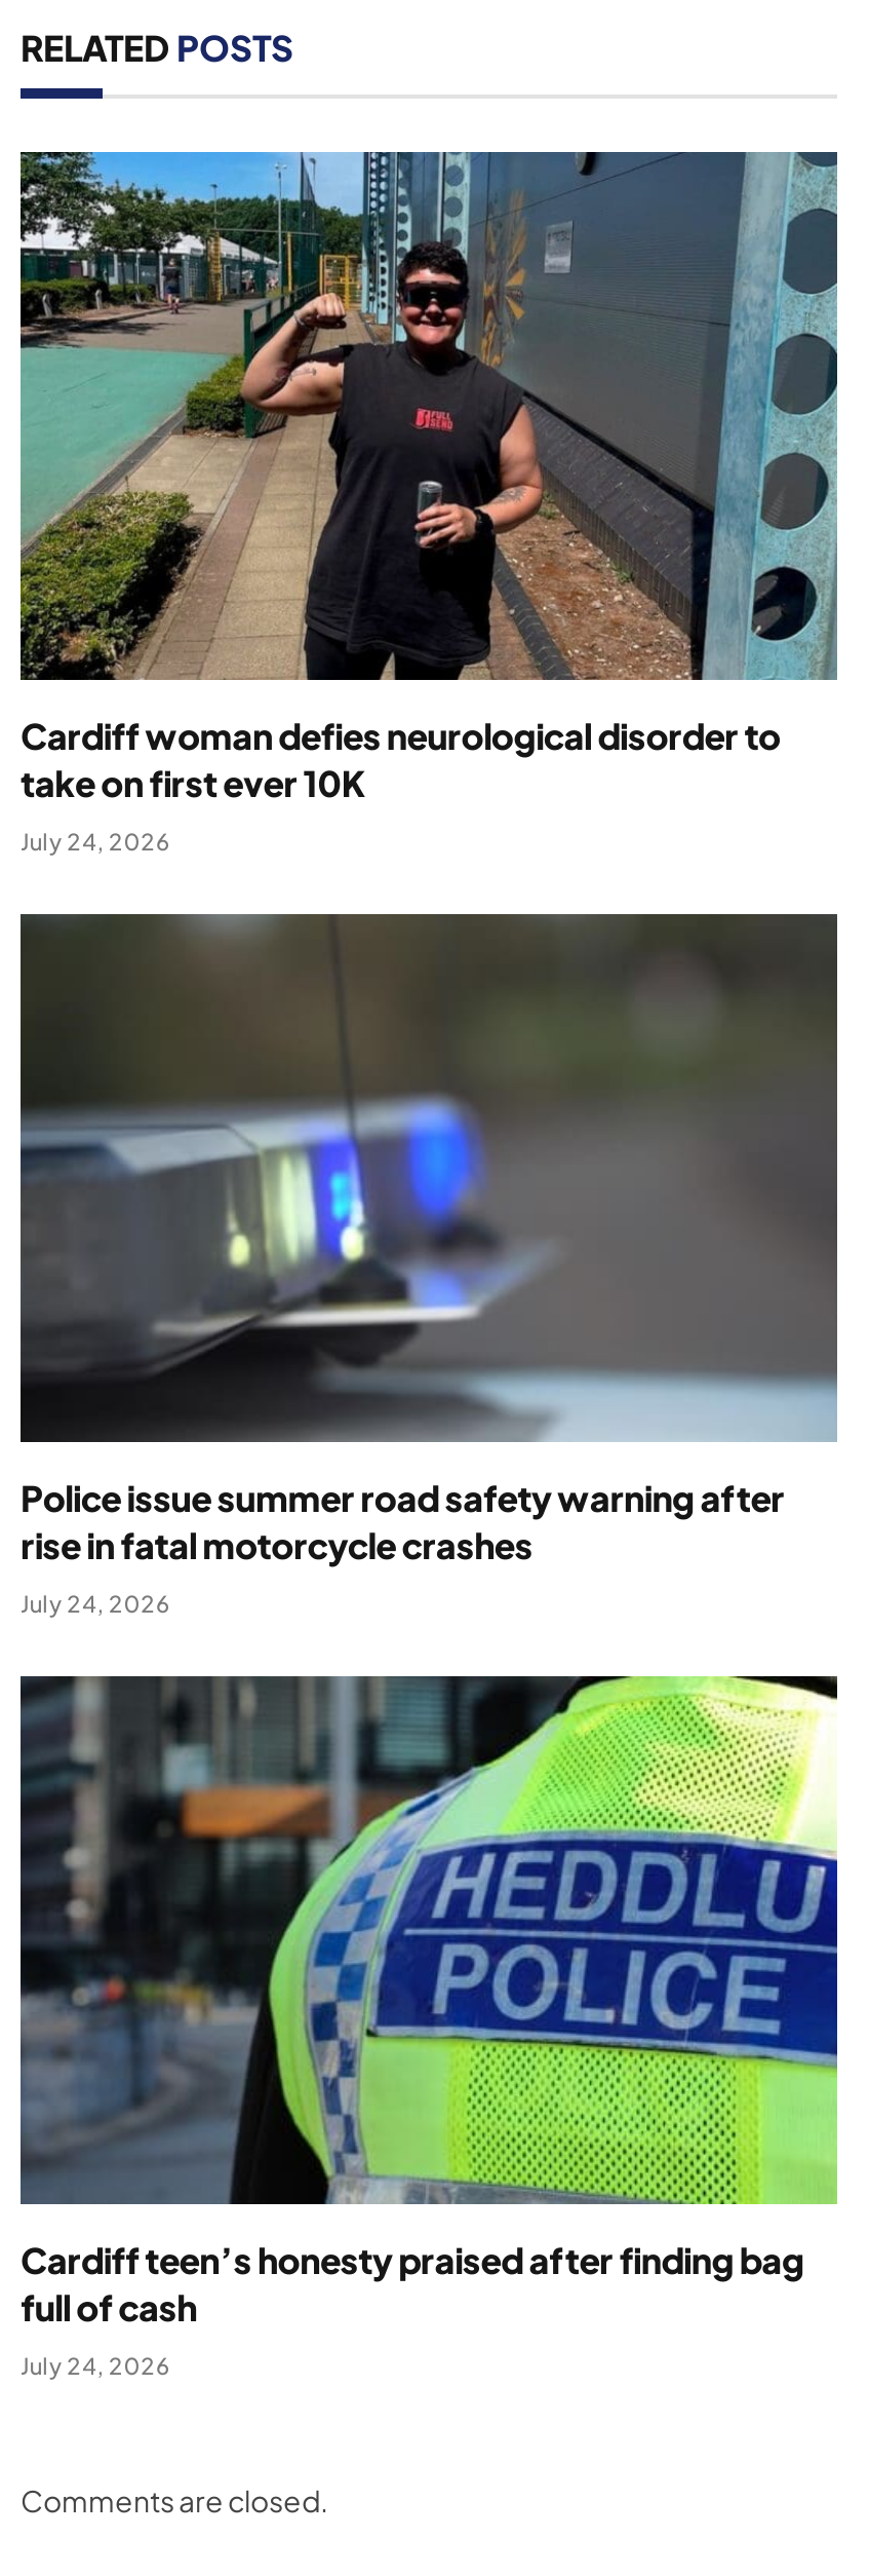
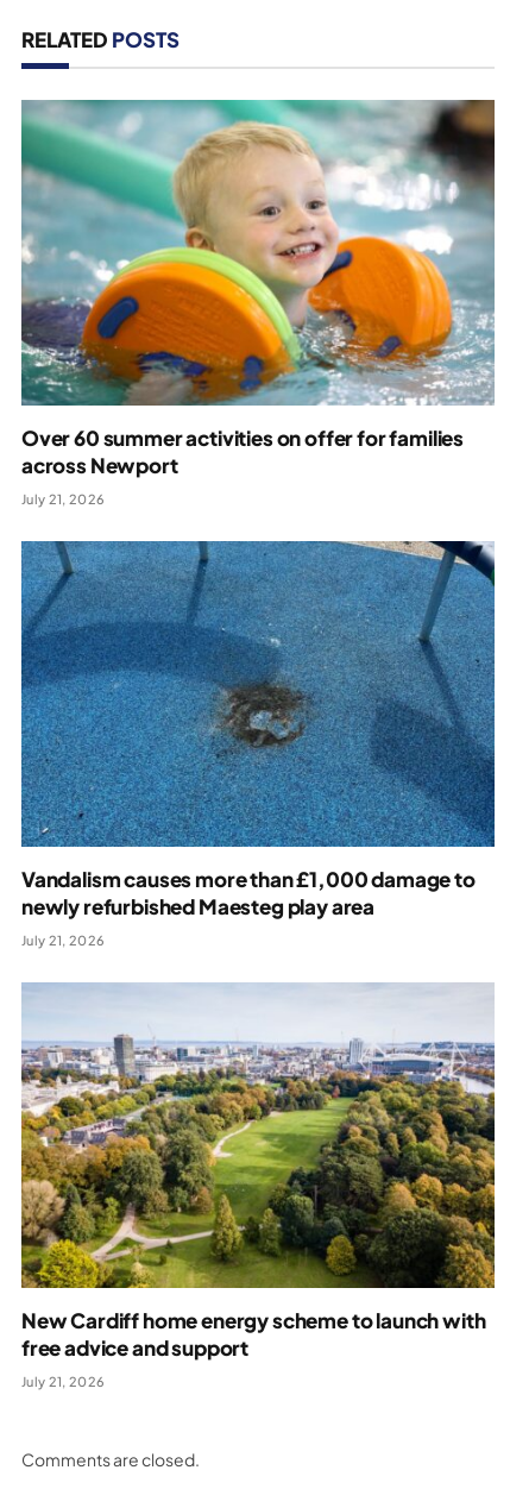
- [image]
- Cardiff woman defies neurological disorder to
- take on first ever 10K
+ [image]
+ Over 60 summer activities on offer for families
+ across Newport

- July 24, 2026
+ July 21, 2026

- [image]
- Police issue summer road safety warning after
- rise in fatal motorcycle crashes
+ [image]
+ Vandalism causes more than £1,000 damage to
+ newly refurbished Maesteg play area

- July 24, 2026
+ July 21, 2026

- [image]
- Cardiff teen’s honesty praised after finding bag
- full of cash
+ [image]
+ New Cardiff home energy scheme to launch with
+ free advice and support

- July 24, 2026
+ July 21, 2026
